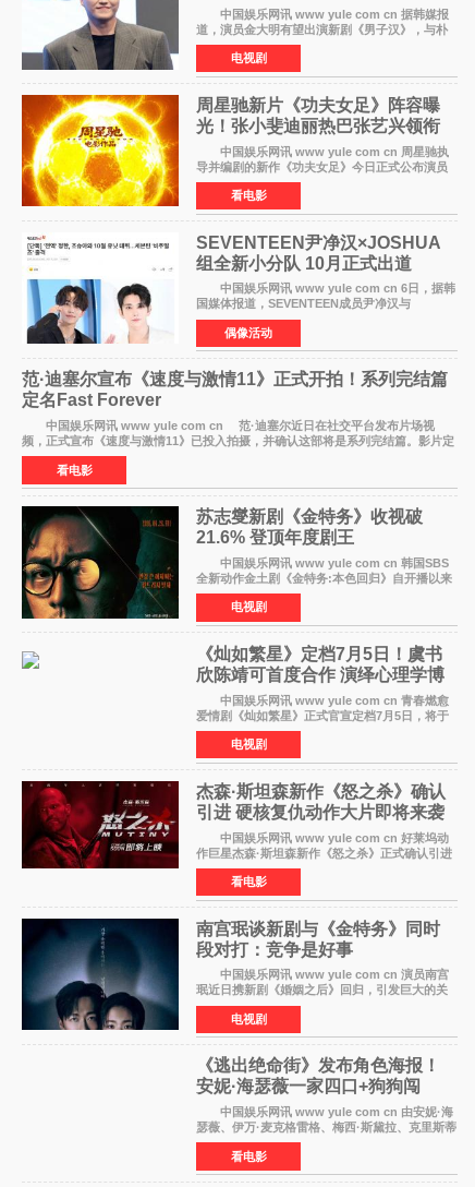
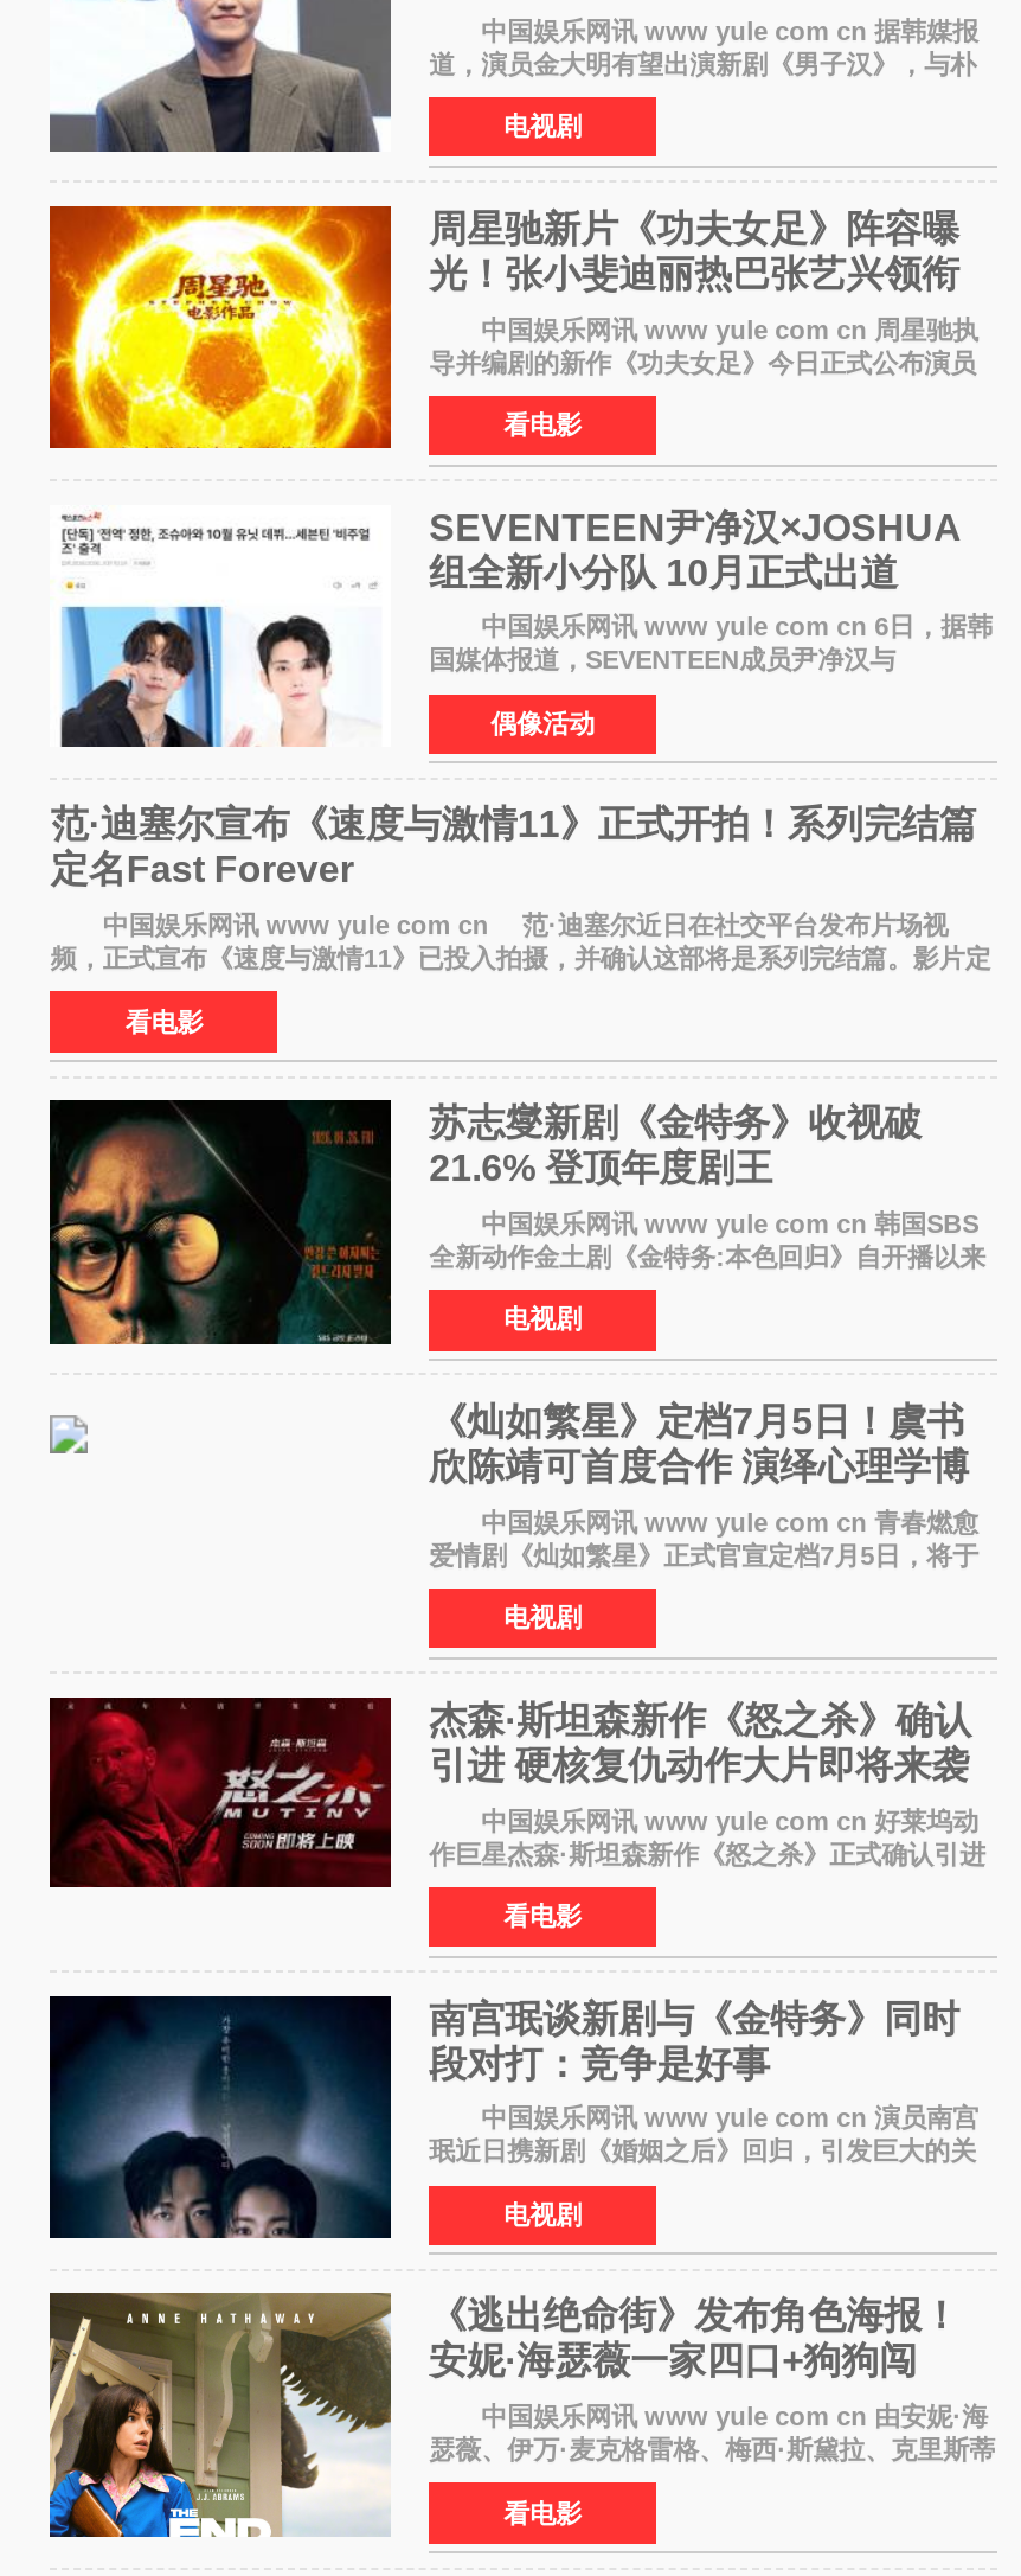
+ [image]
